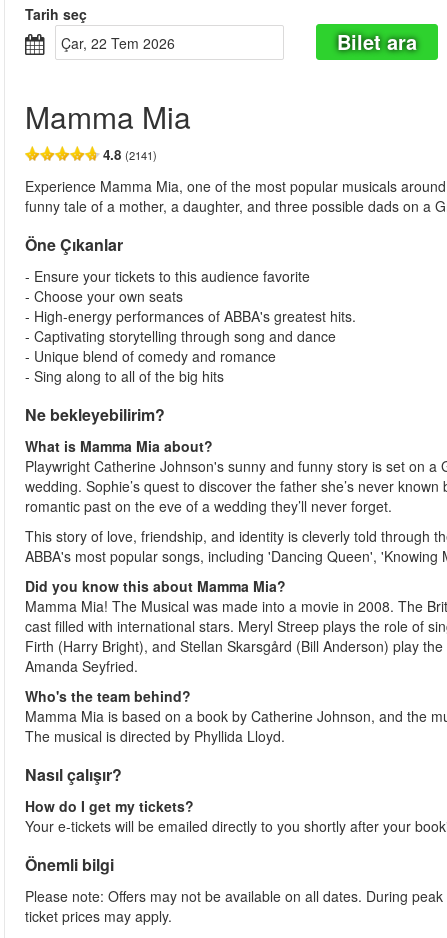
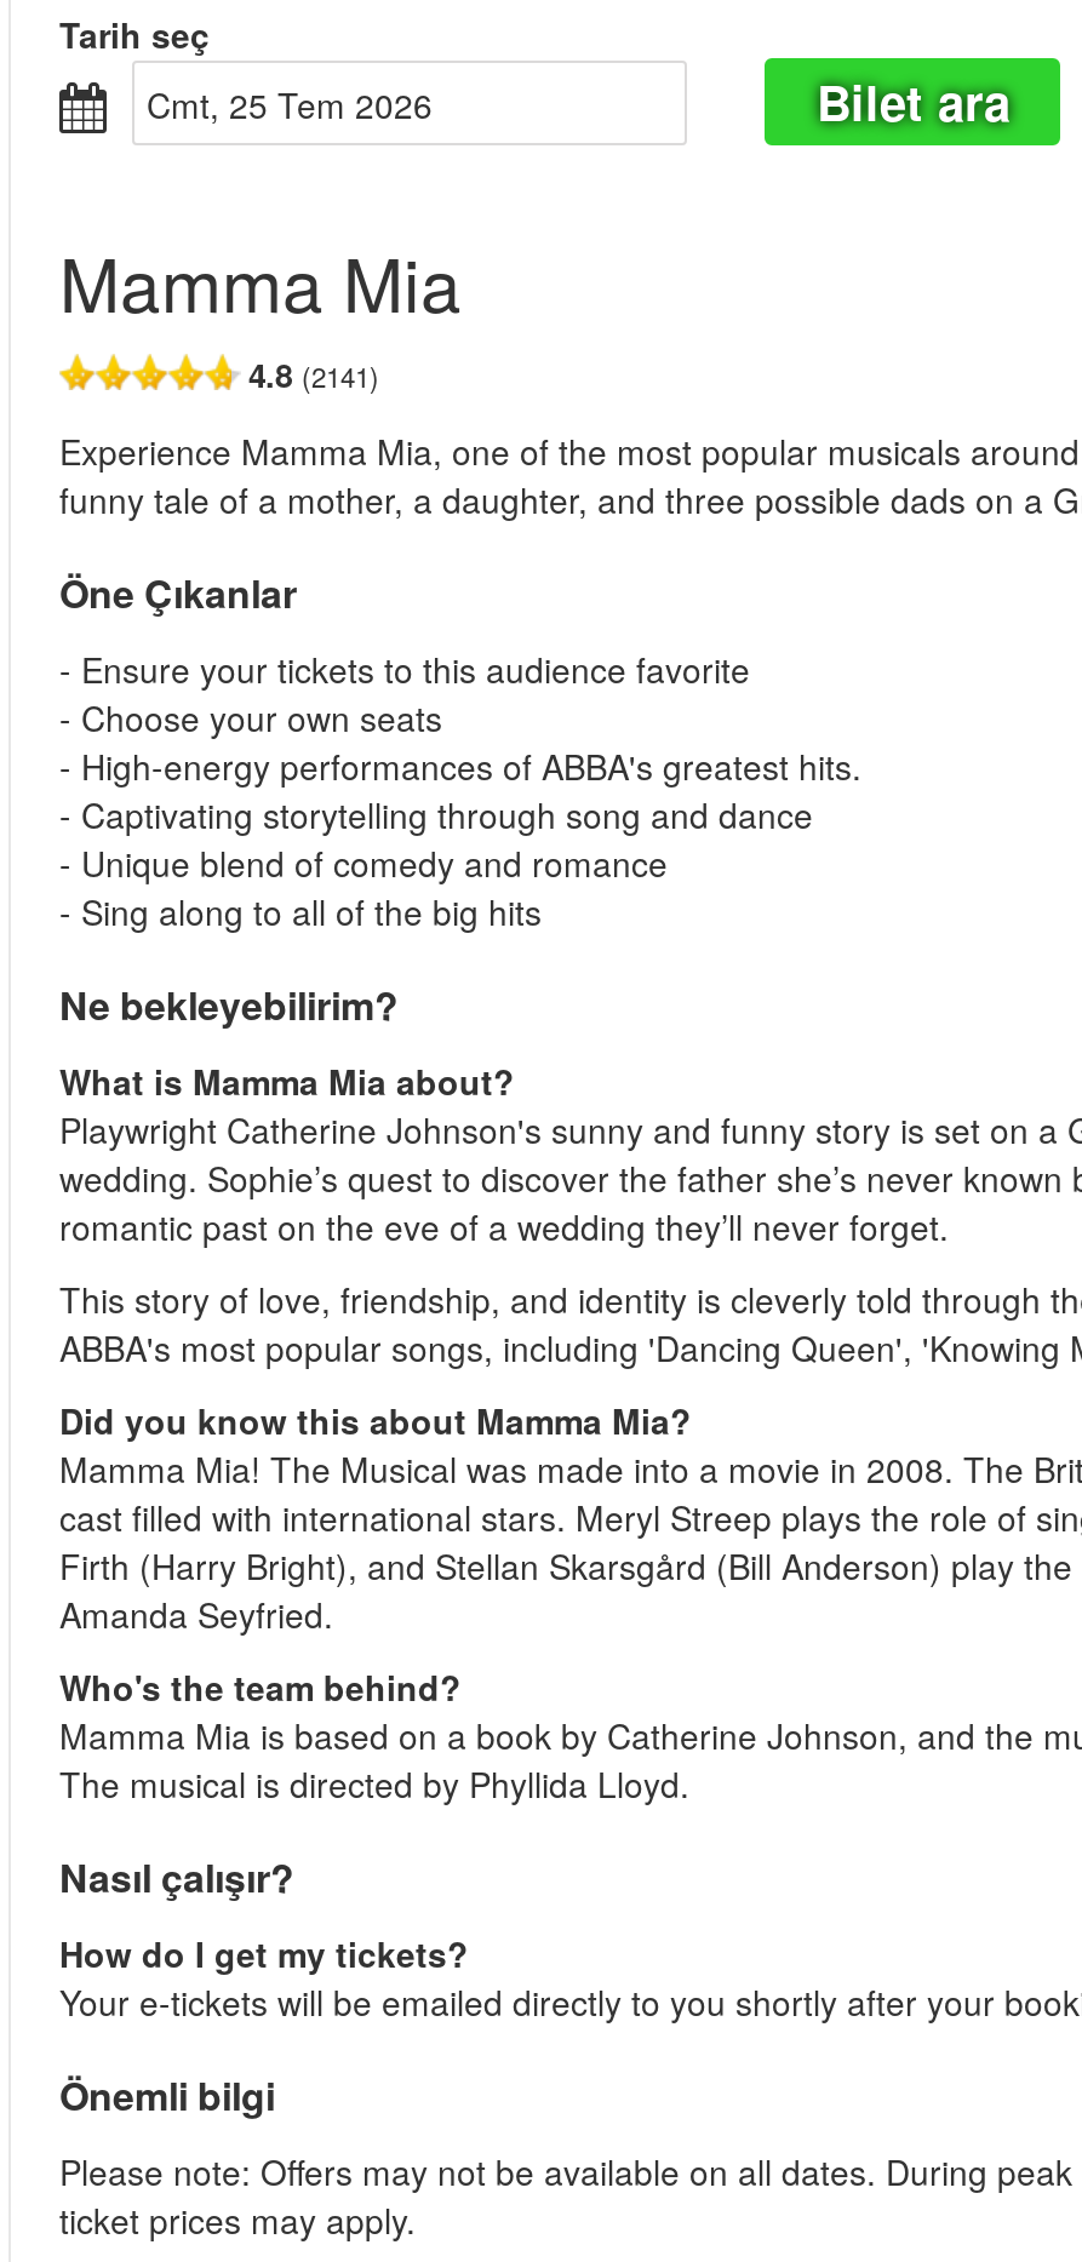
- Çar, 22 Tem 2026
+ Cmt, 25 Tem 2026
